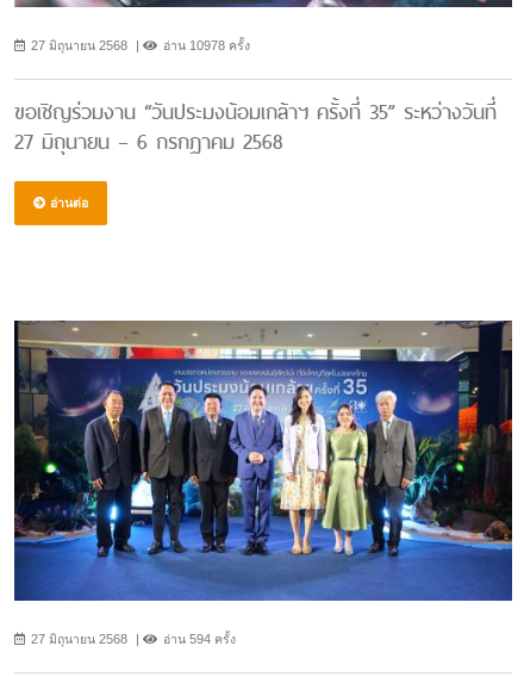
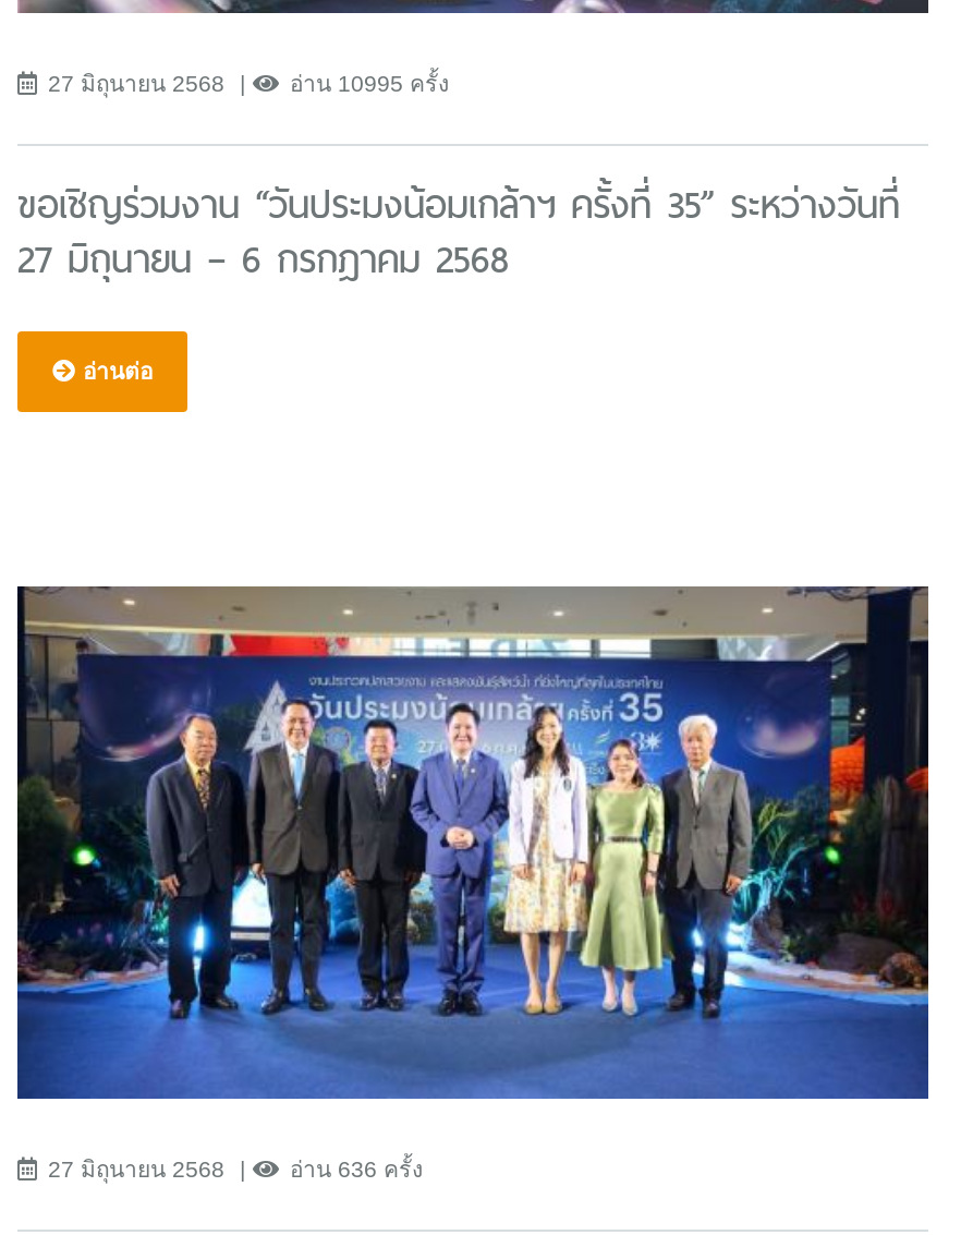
- อ่าน 10978 ครั้ง
+ อ่าน 10995 ครั้ง

- อ่าน 594 ครั้ง
+ อ่าน 636 ครั้ง
